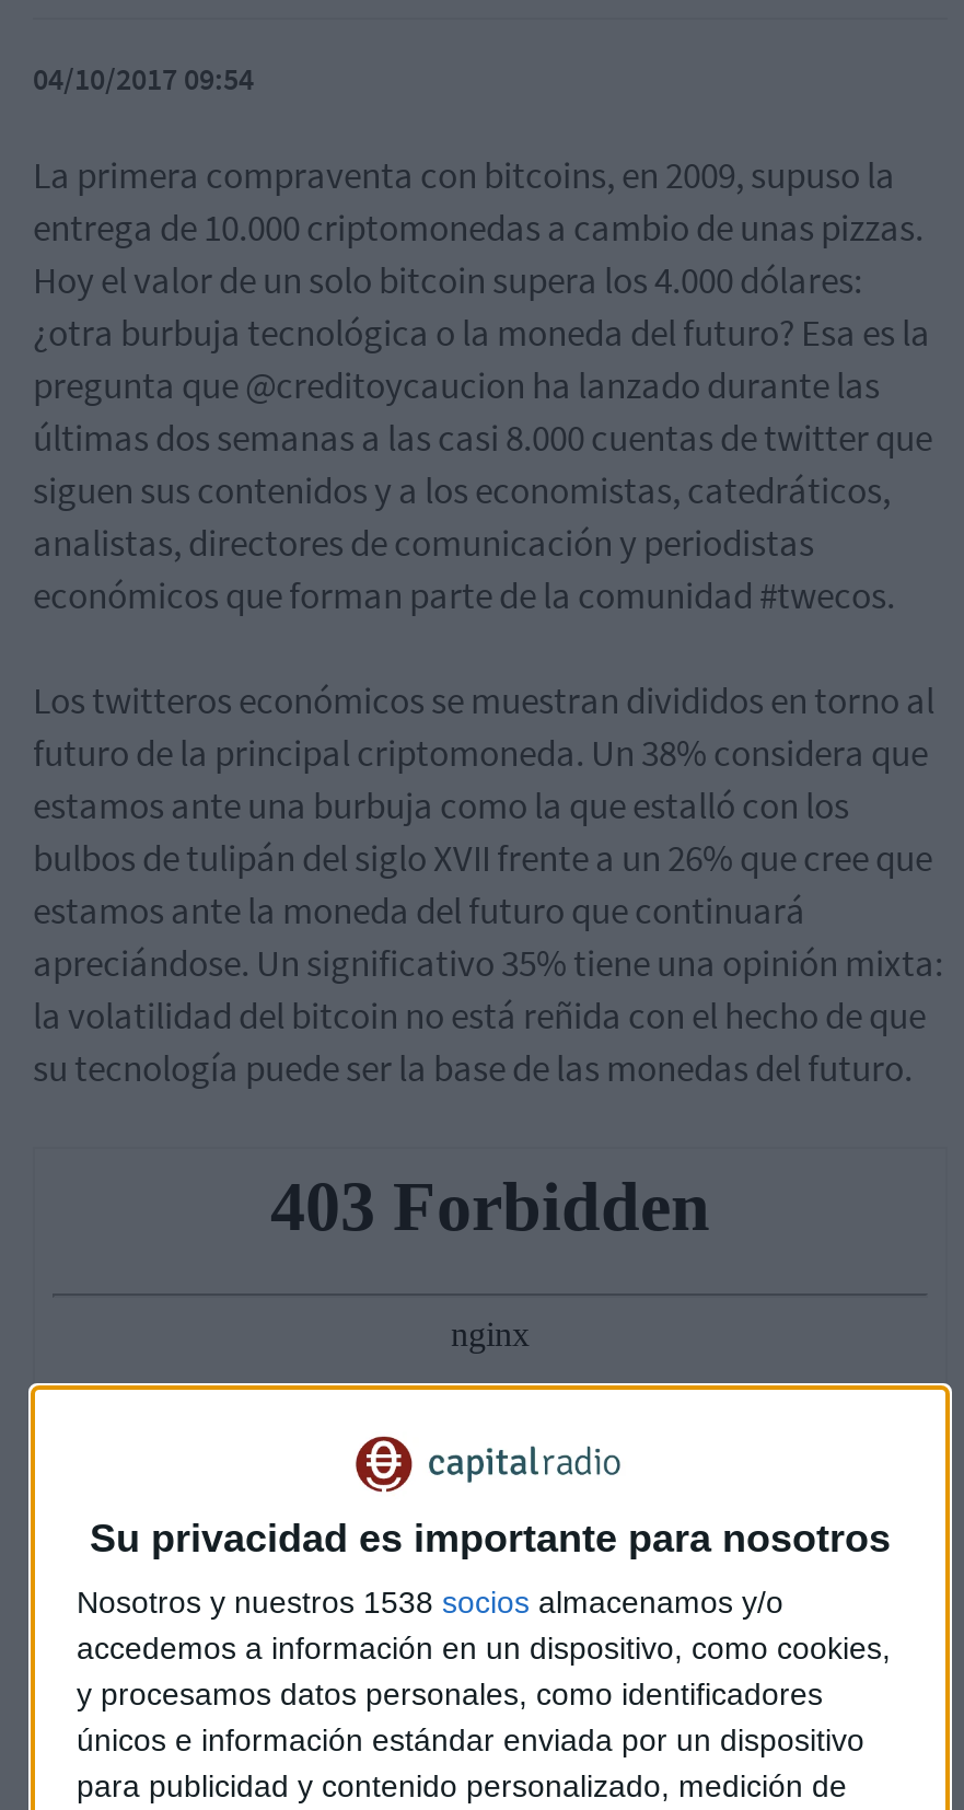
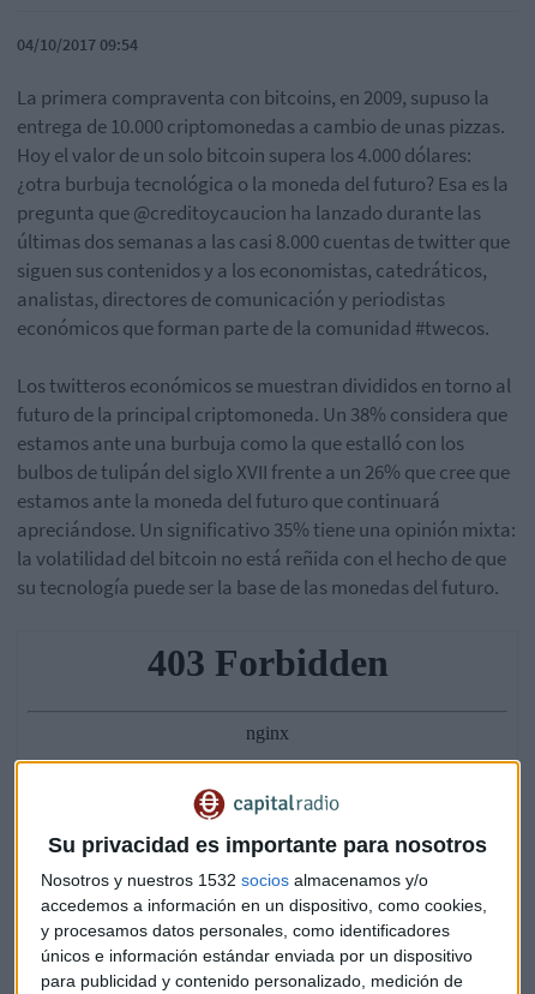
- Nosotros y nuestros 1538 socios almacenamos y/o
+ Nosotros y nuestros 1532 socios almacenamos y/o
